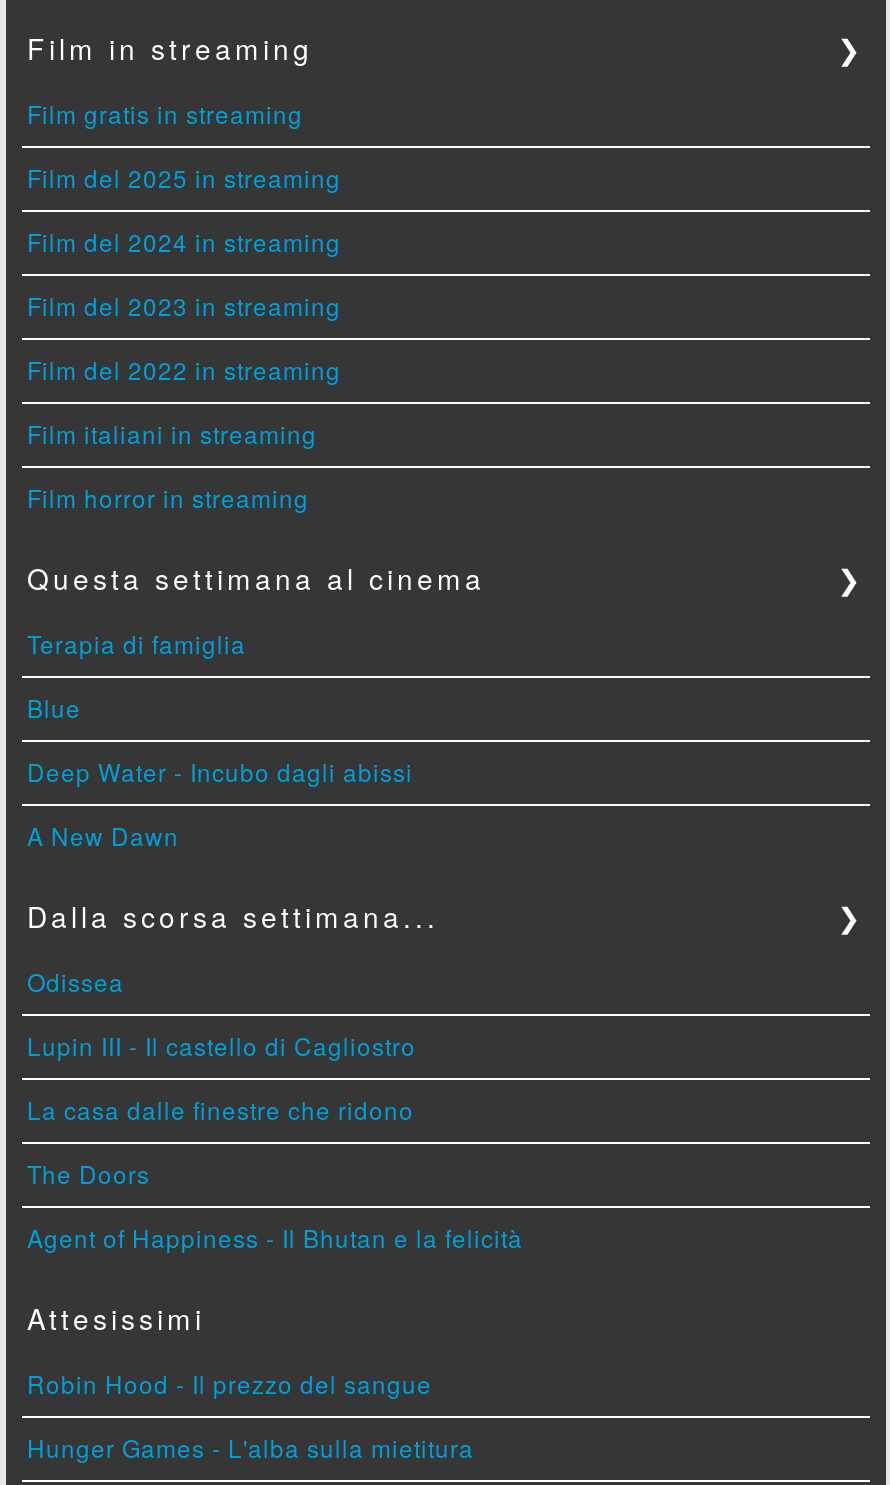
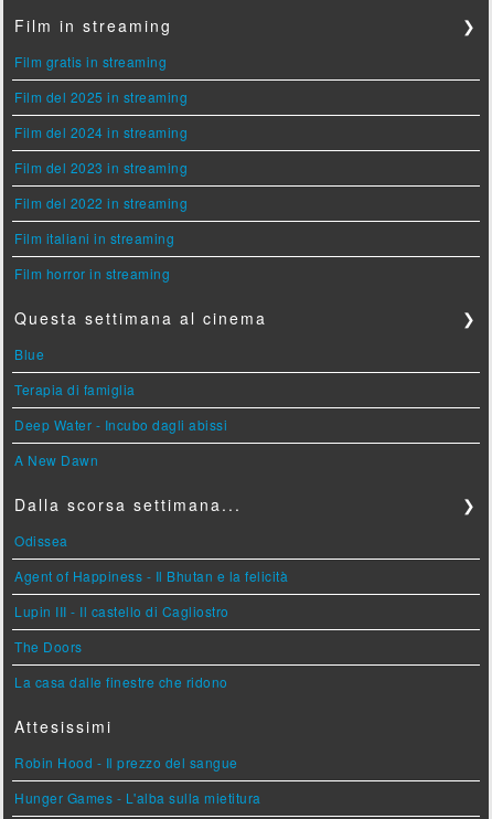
moved down: Terapia di famiglia

moved up: Blue

moved down: Lupin III - Il castello di Cagliostro | The Doors | La casa dalle finestre che ridono

moved up: Agent of Happiness - Il Bhutan e la felicità
